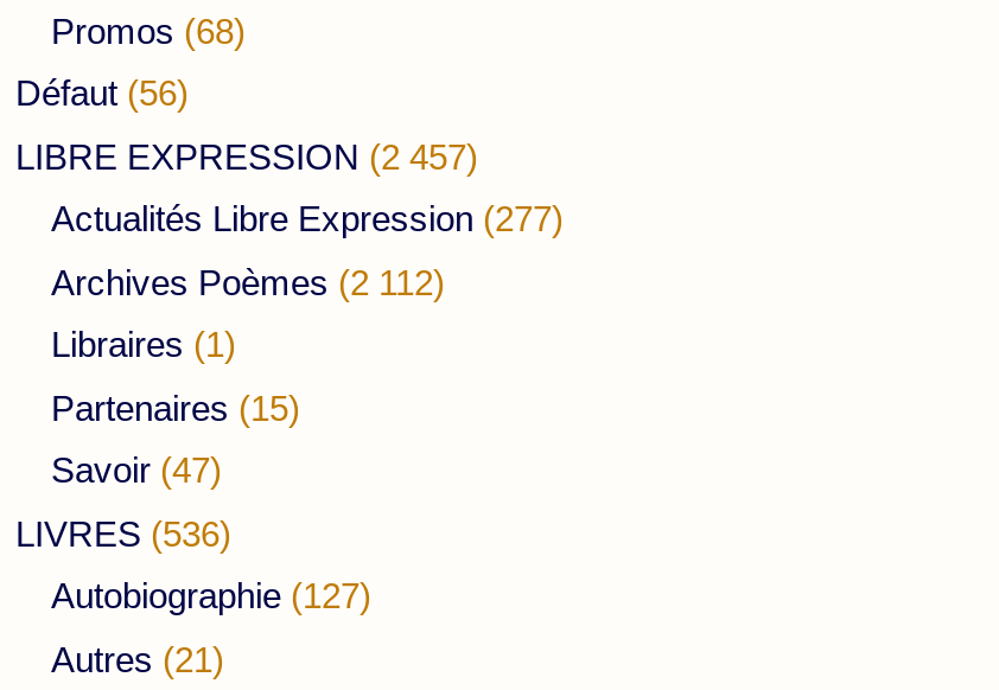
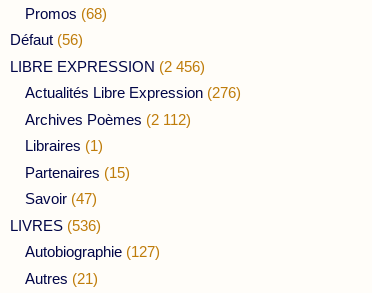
- LIBRE EXPRESSION (2 457)
+ LIBRE EXPRESSION (2 456)

- Actualités Libre Expression (277)
+ Actualités Libre Expression (276)
